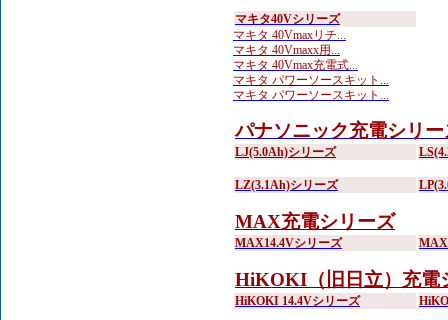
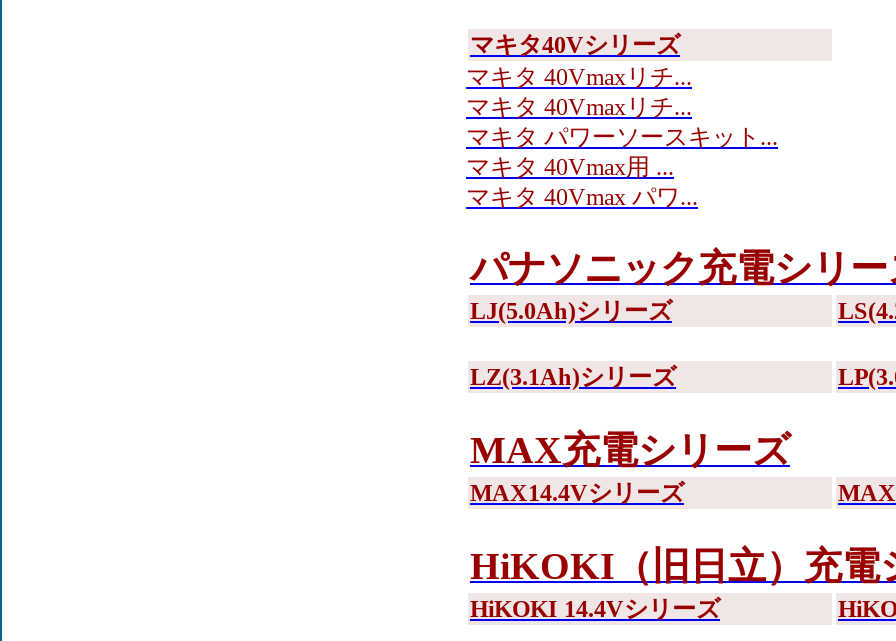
- マキタ 40Vmaxx用...
- マキタ 40Vmax充電式...
+ マキタ 40Vmaxリチ...

- マキタ パワーソースキット...
+ マキタ 40Vmax用 ...
+ マキタ 40Vmax パワ...
